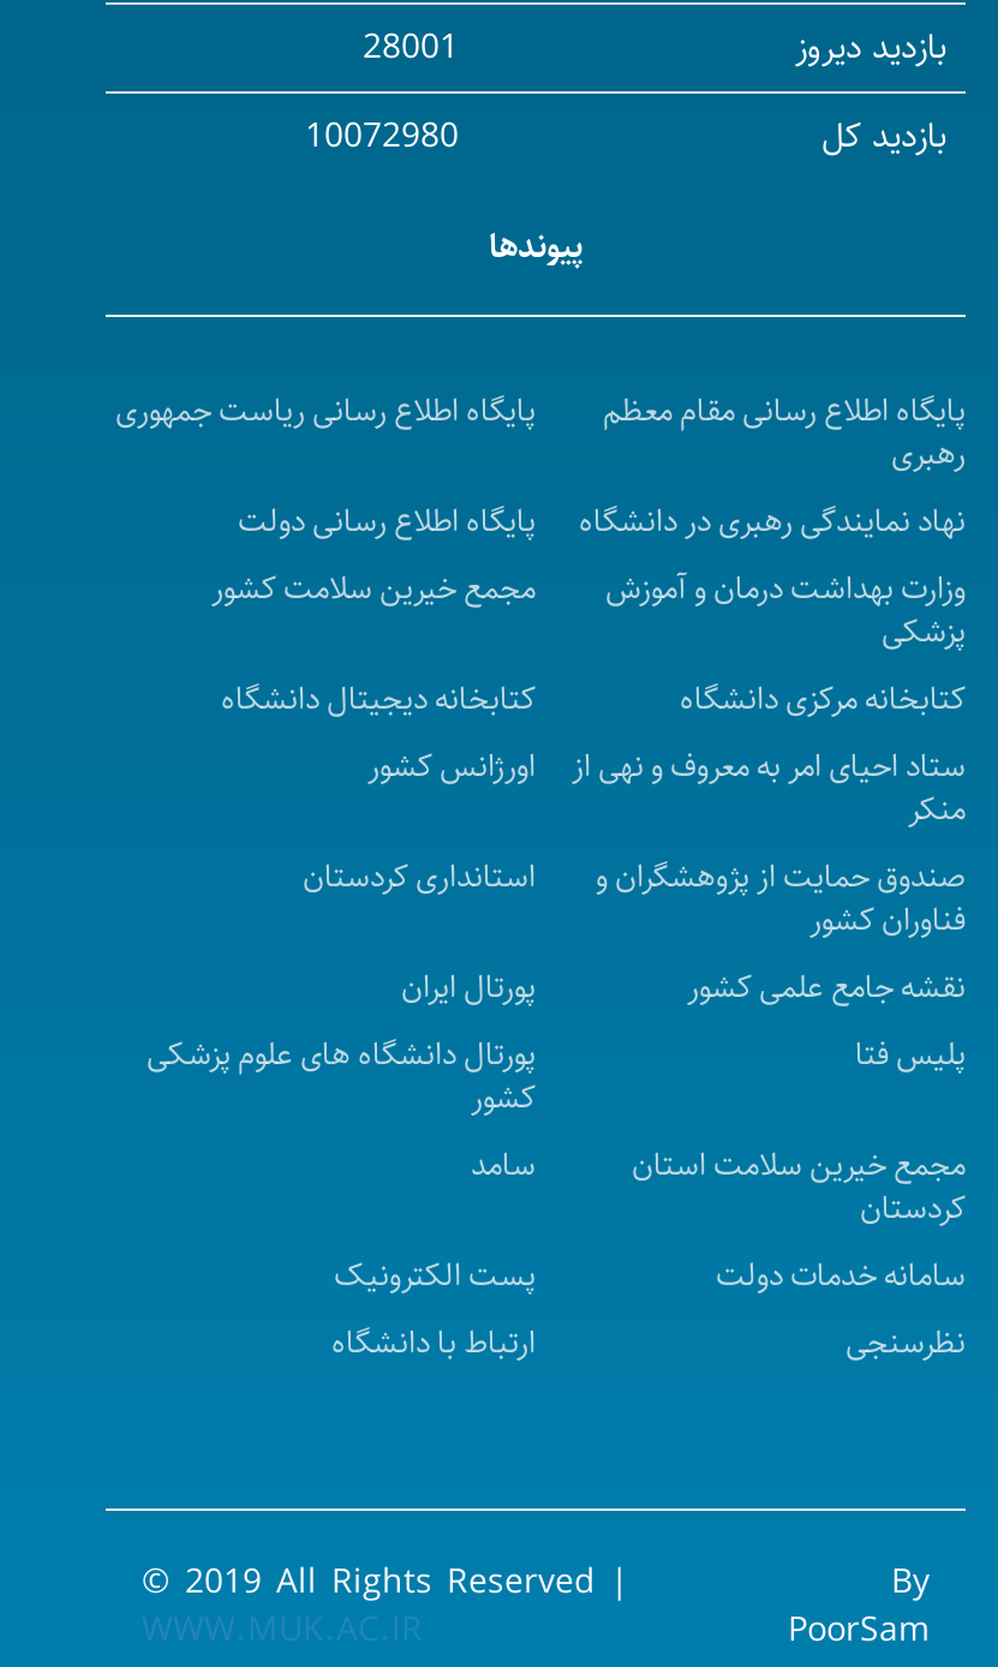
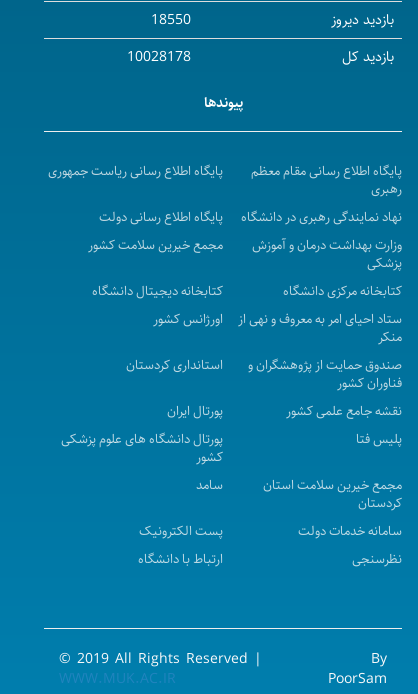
- 28001
+ 18550

- 10072980
+ 10028178
